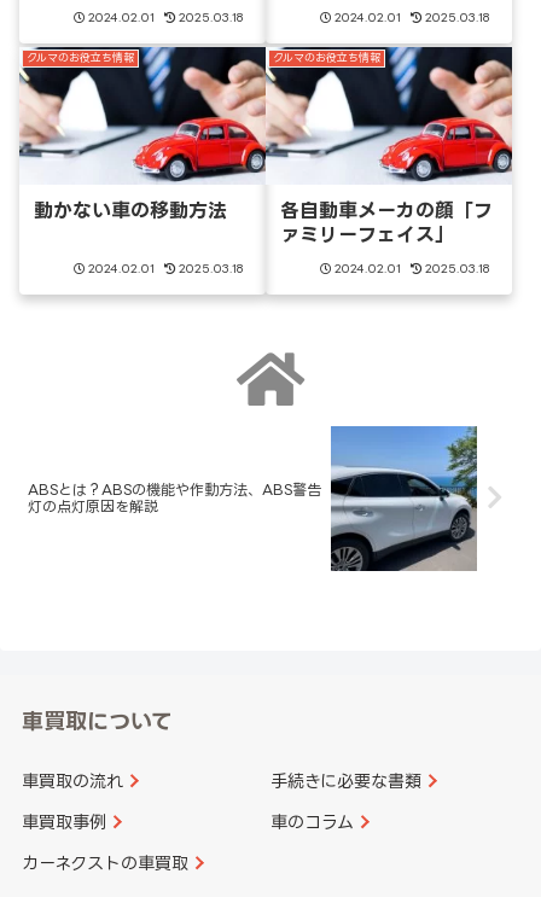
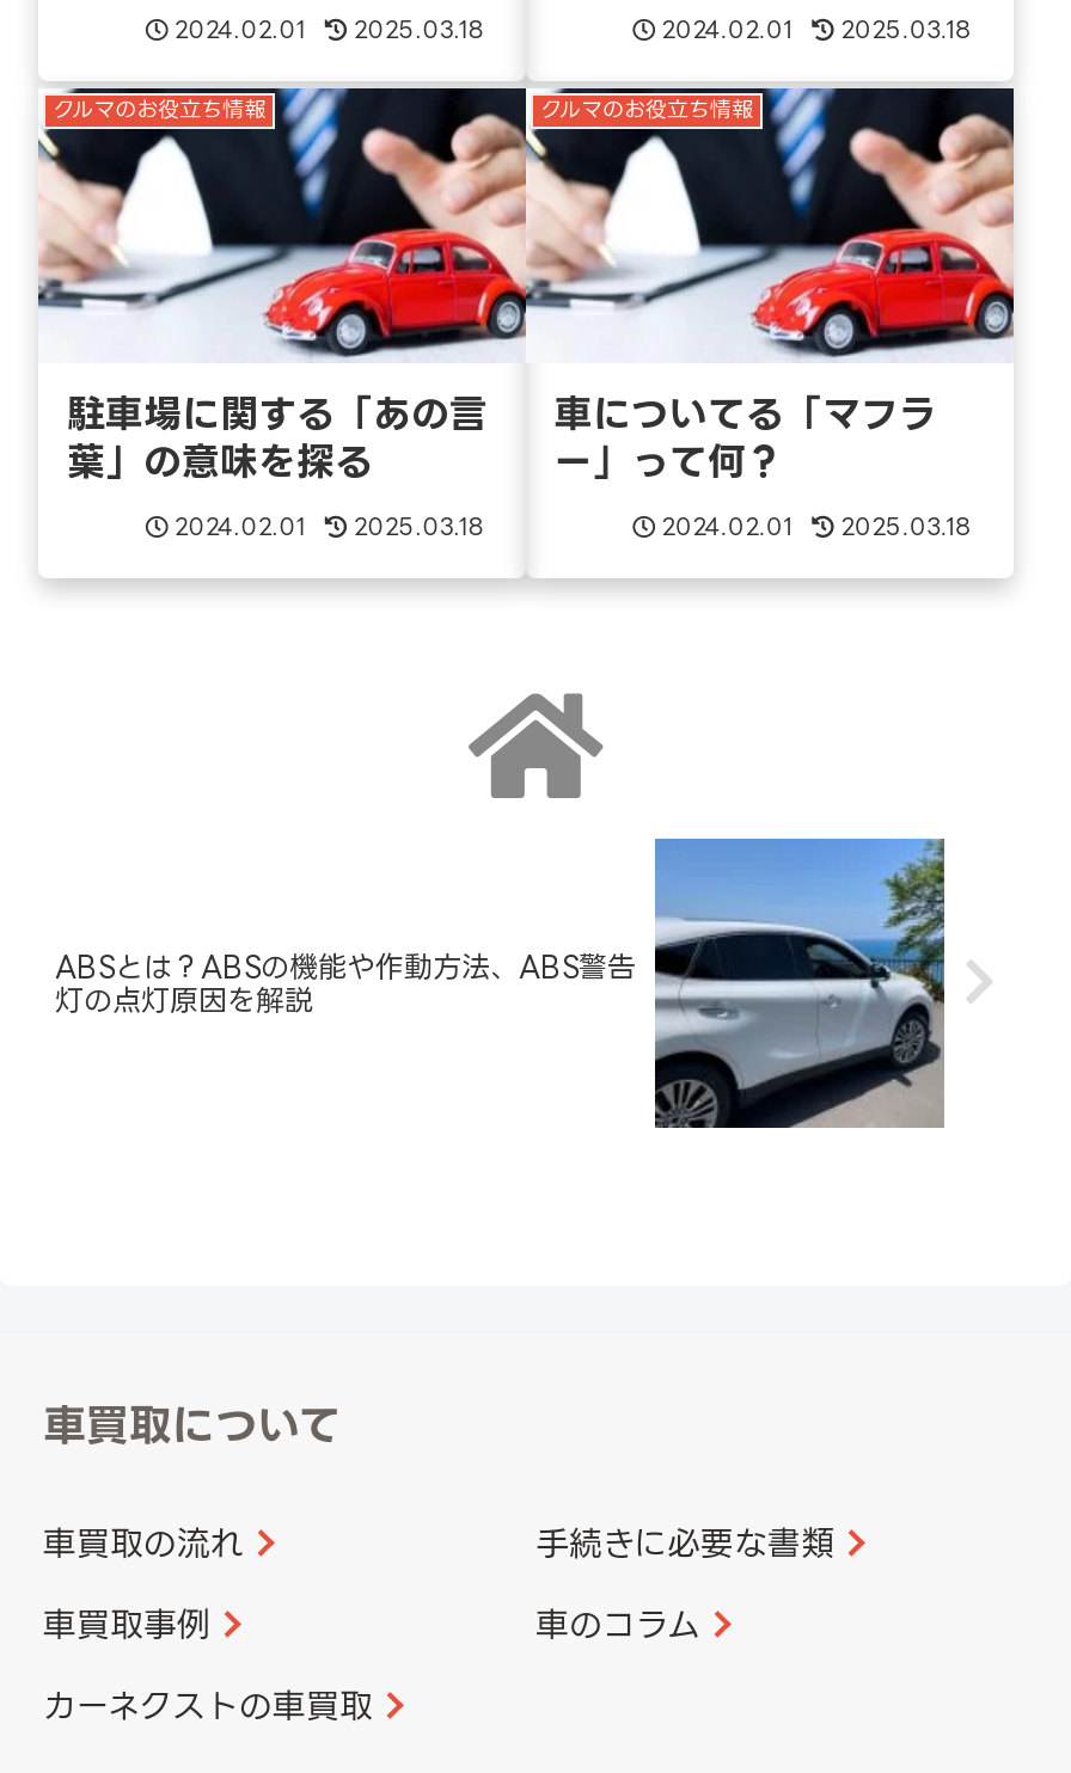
- 動かない車の移動方法
+ 駐車場に関する「あの言
+ 葉」の意味を探る

- 各自動車メーカの顔「フ
- ァミリーフェイス」
+ 車についてる「マフラ
+ ー」って何？
